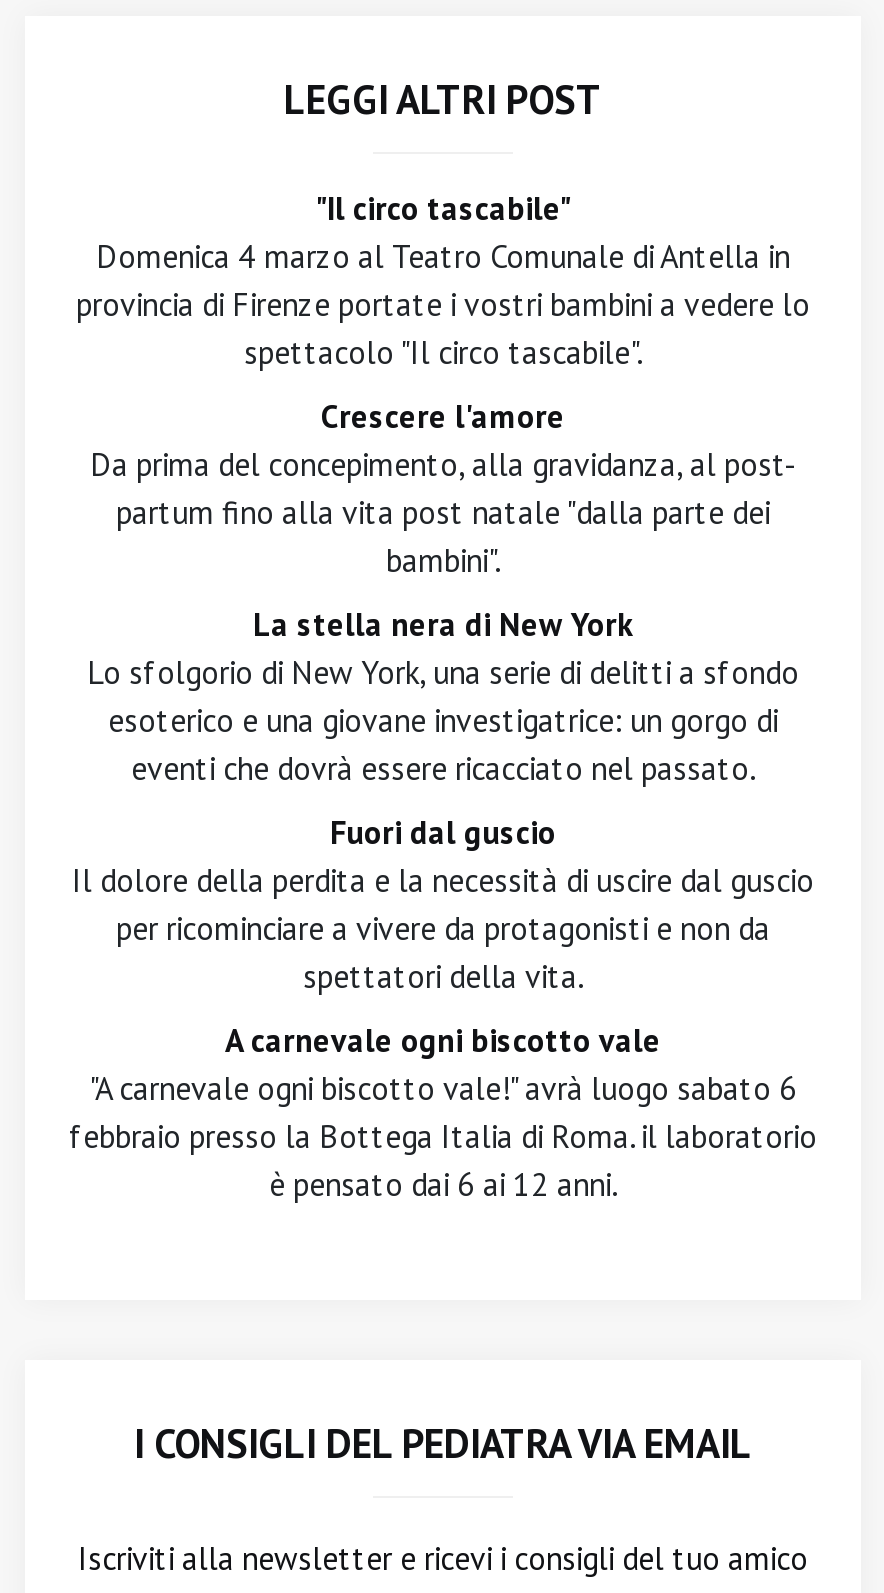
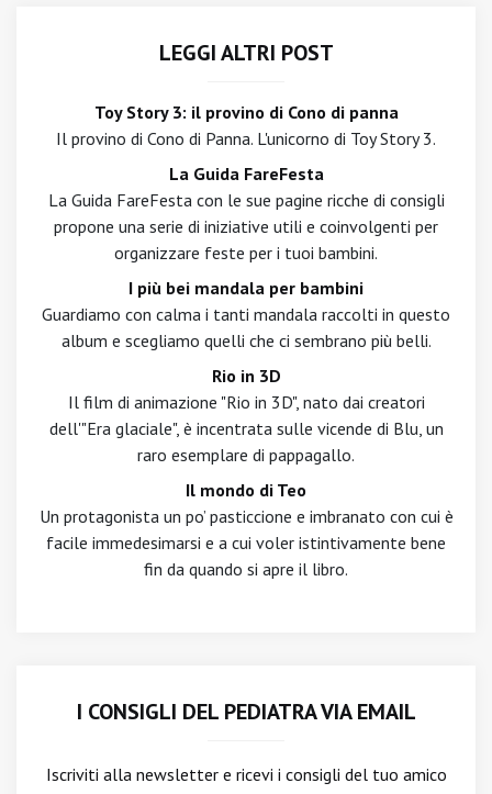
- "Il circo tascabile"
- Domenica 4 marzo al Teatro Comunale di Antella in
- provincia di Firenze portate i vostri bambini a vedere lo
- spettacolo "Il circo tascabile".
+ Toy Story 3: il provino di Cono di panna
+ Il provino di Cono di Panna. L'unicorno di Toy Story 3.

- Crescere l'amore
- Da prima del concepimento, alla gravidanza, al post-
- partum fino alla vita post natale "dalla parte dei
- bambini".
+ La Guida FareFesta
+ La Guida FareFesta con le sue pagine ricche di consigli
+ propone una serie di iniziative utili e coinvolgenti per
+ organizzare feste per i tuoi bambini.

- La stella nera di New York
- Lo sfolgorio di New York, una serie di delitti a sfondo
- esoterico e una giovane investigatrice: un gorgo di
- eventi che dovrà essere ricacciato nel passato.
+ I più bei mandala per bambini
+ Guardiamo con calma i tanti mandala raccolti in questo
+ album e scegliamo quelli che ci sembrano più belli.

- Fuori dal guscio
- Il dolore della perdita e la necessità di uscire dal guscio
- per ricominciare a vivere da protagonisti e non da
- spettatori della vita.
+ Rio in 3D
+ Il film di animazione "Rio in 3D", nato dai creatori
+ dell'"Era glaciale", è incentrata sulle vicende di Blu, un
+ raro esemplare di pappagallo.

- A carnevale ogni biscotto vale
- "A carnevale ogni biscotto vale!" avrà luogo sabato 6
- febbraio presso la Bottega Italia di Roma. il laboratorio
- è pensato dai 6 ai 12 anni.
+ Il mondo di Teo
+ Un protagonista un po’ pasticcione e imbranato con cui è
+ facile immedesimarsi e a cui voler istintivamente bene
+ fin da quando si apre il libro.
